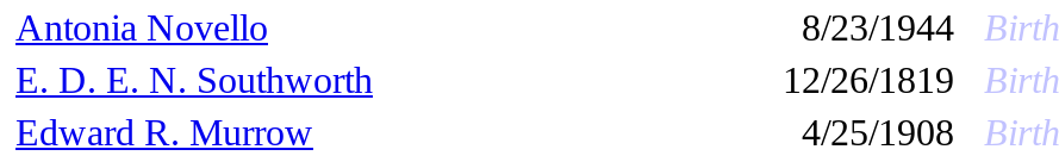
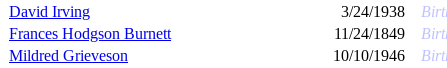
- Antonia Novello
- 8/23/1944
+ David Irving
+ 3/24/1938

- E. D. E. N. Southworth
- 12/26/1819
+ Frances Hodgson Burnett
+ 11/24/1849

- Edward R. Murrow
- 4/25/1908
+ Mildred Grieveson
+ 10/10/1946
